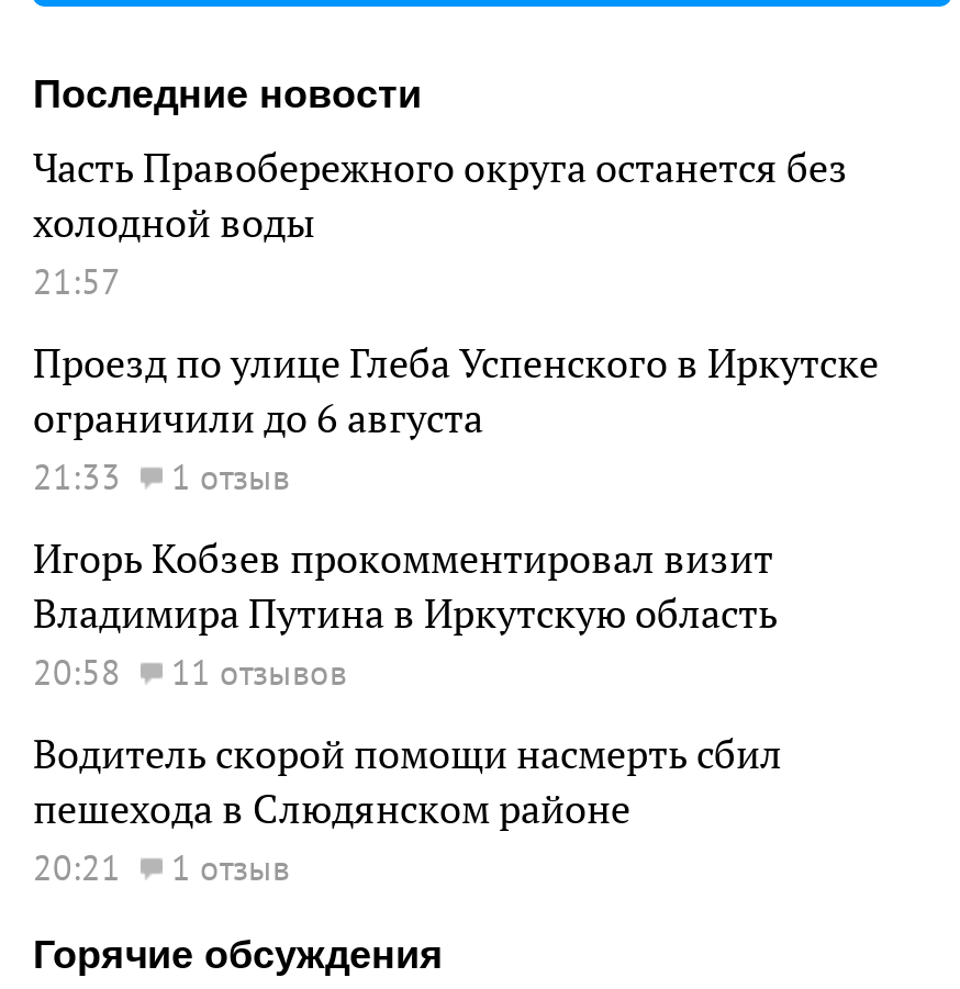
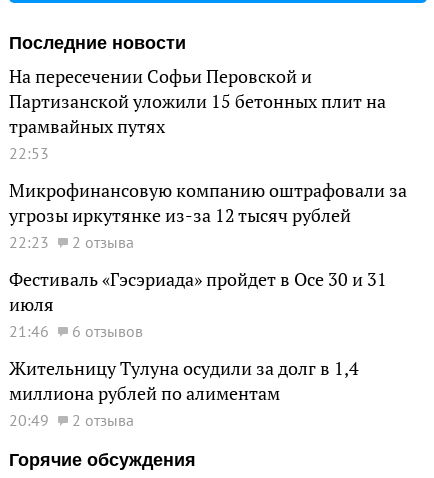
- Часть Правобережного округа останется без
- холодной воды
- 21:57
+ На пересечении Софьи Перовской и
+ Партизанской уложили 15 бетонных плит на
+ трамвайных путях
+ 22:53

- Проезд по улице Глеба Успенского в Иркутске
- ограничили до 6 августа
- 21:33
- 1 отзыв
+ Микрофинансовую компанию оштрафовали за
+ угрозы иркутянке из-за 12 тысяч рублей
+ 22:23
+ 2 отзыва

- Игорь Кобзев прокомментировал визит
- Владимира Путина в Иркутскую область
- 20:58
- 11 отзывов
+ Фестиваль «Гэсэриада» пройдет в Осе 30 и 31
+ июля
+ 21:46
+ 6 отзывов

- Водитель скорой помощи насмерть сбил
- пешехода в Слюдянском районе
- 20:21
- 1 отзыв
+ Жительницу Тулуна осудили за долг в 1,4
+ миллиона рублей по алиментам
+ 20:49
+ 2 отзыва
